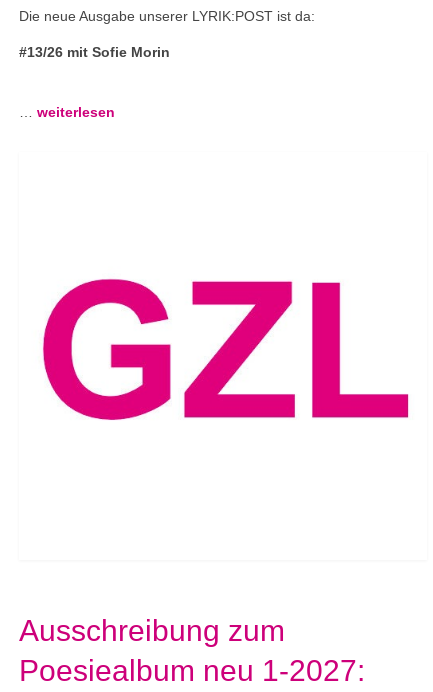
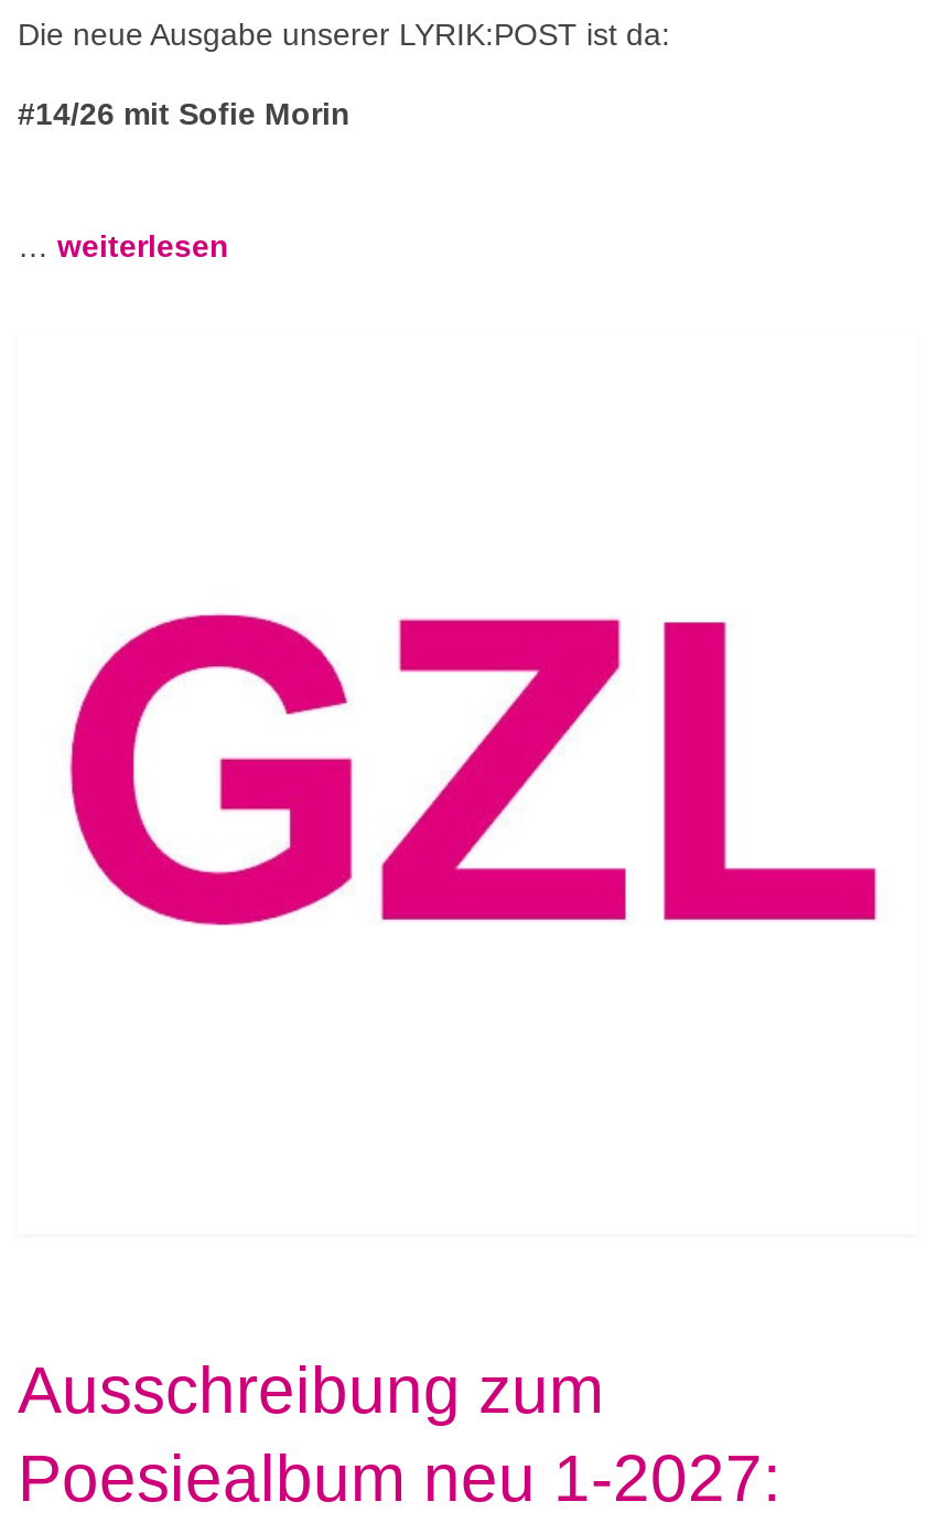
- #13/26 mit Sofie Morin
+ #14/26 mit Sofie Morin
